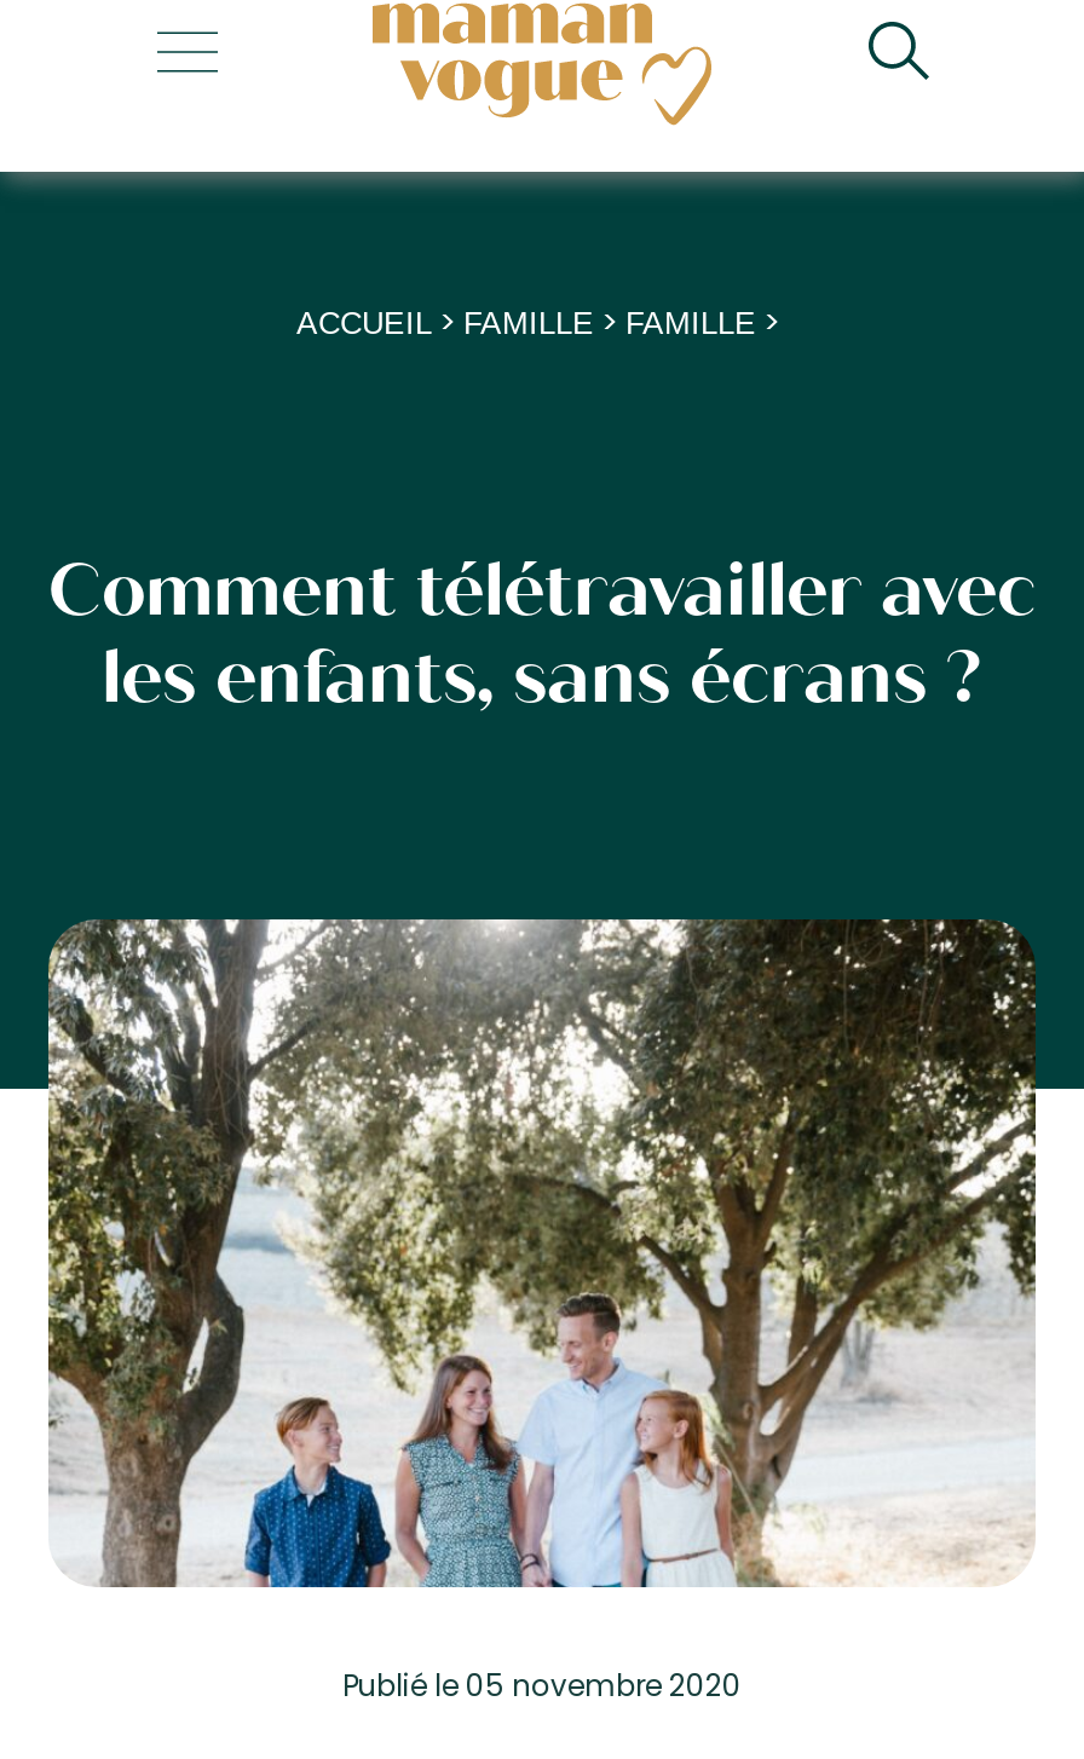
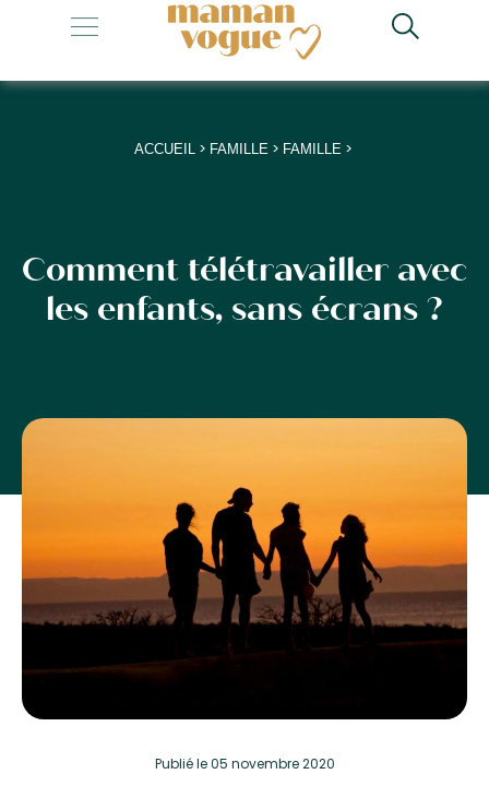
- [image]
+ [image]
